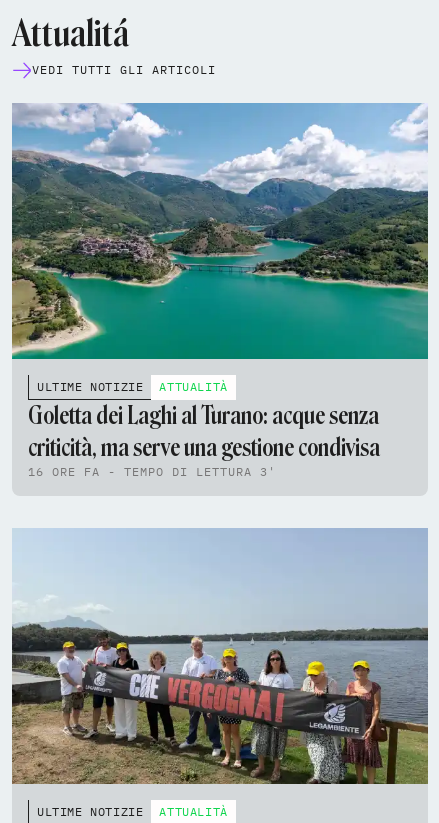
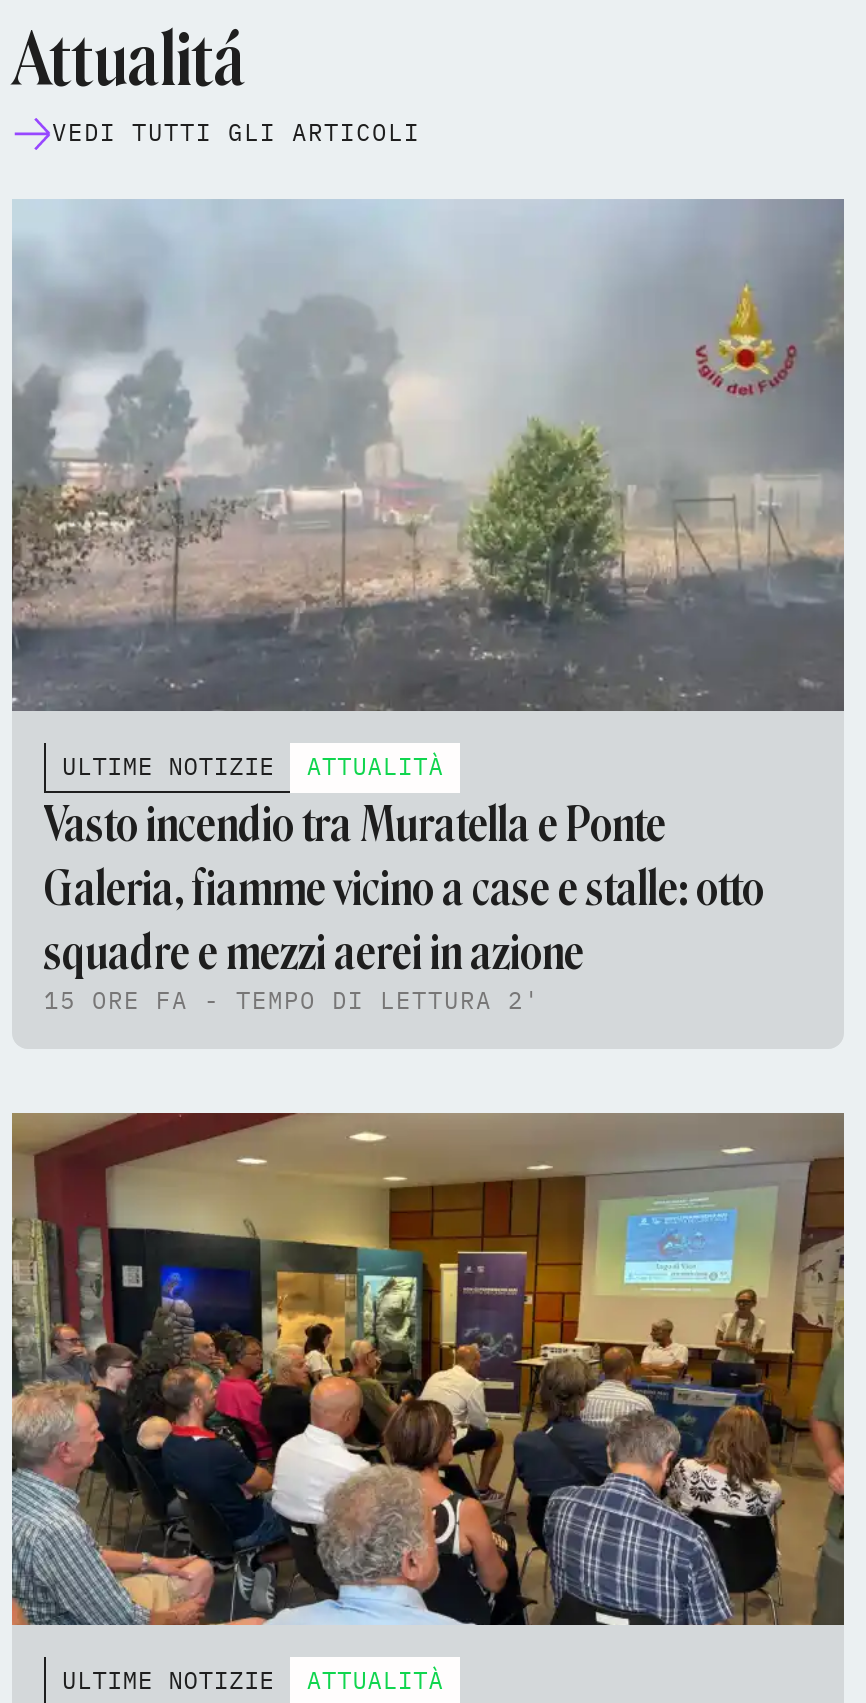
- [image]
+ [image]

- Goletta dei Laghi al Turano: acque senza
- criticità, ma serve una gestione condivisa
- 16 ORE FA - TEMPO DI LETTURA 3'
+ Vasto incendio tra Muratella e Ponte
+ Galeria, fiamme vicino a case e stalle: otto
+ squadre e mezzi aerei in azione
+ 15 ORE FA - TEMPO DI LETTURA 2'

- [image]
+ [image]
